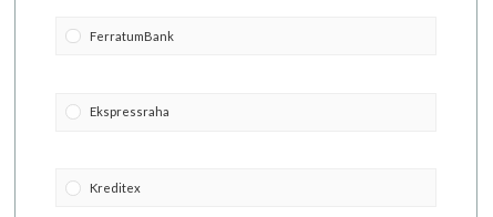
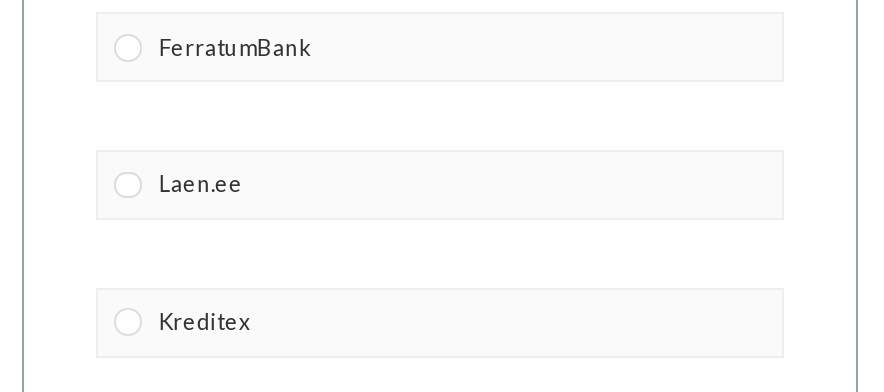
- Ekspressraha
+ Laen.ee
